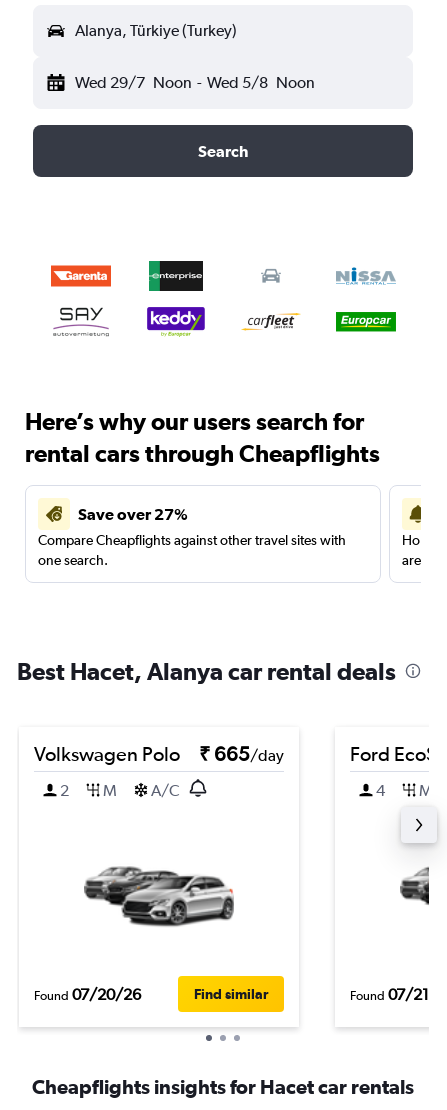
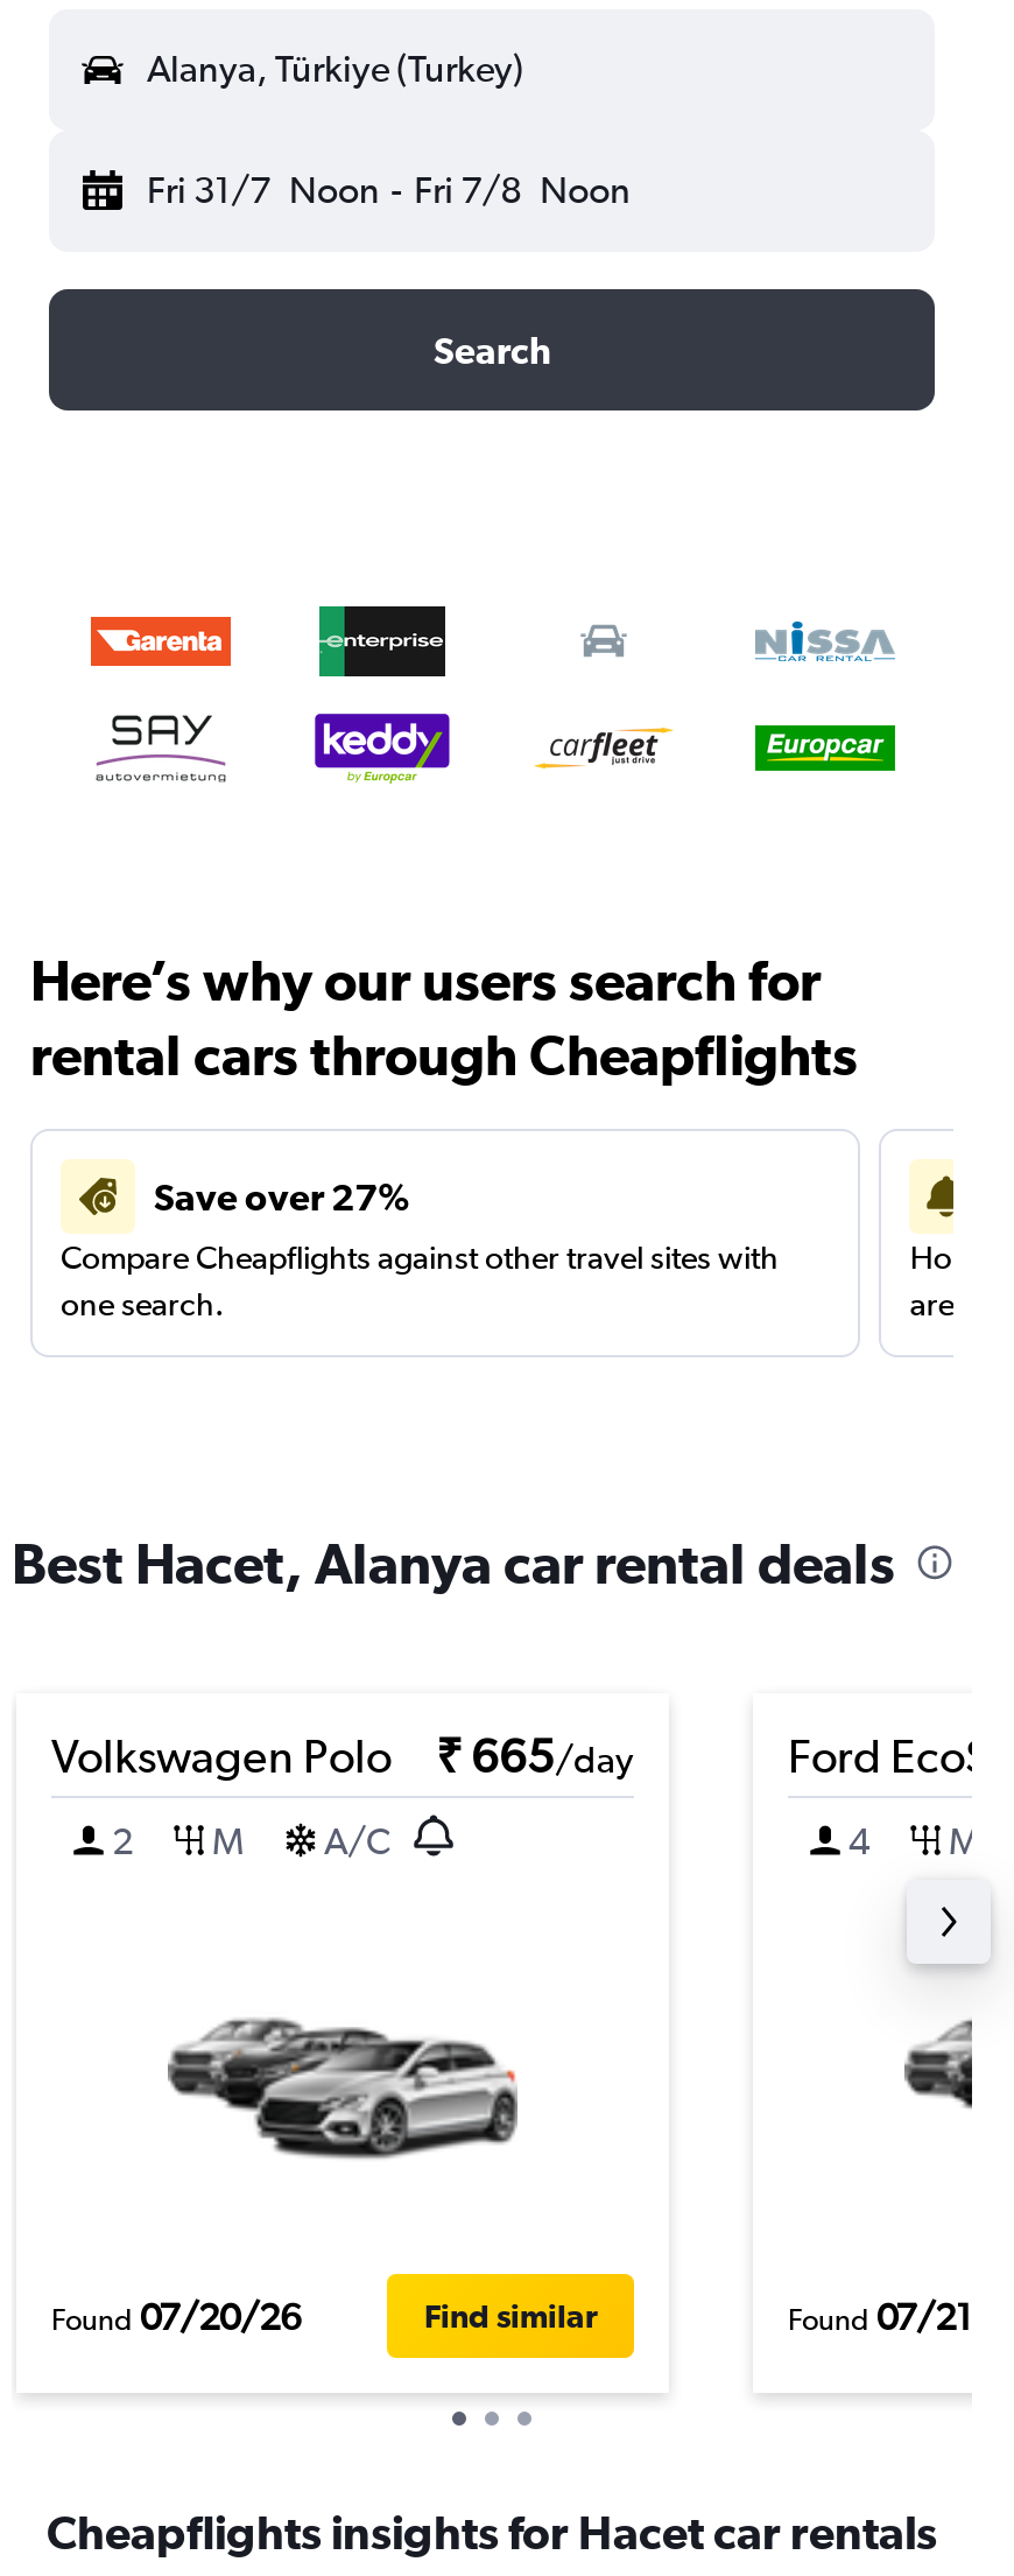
- Wed 29/7 Noon - Wed 5/8 Noon
+ Fri 31/7 Noon - Fri 7/8 Noon
